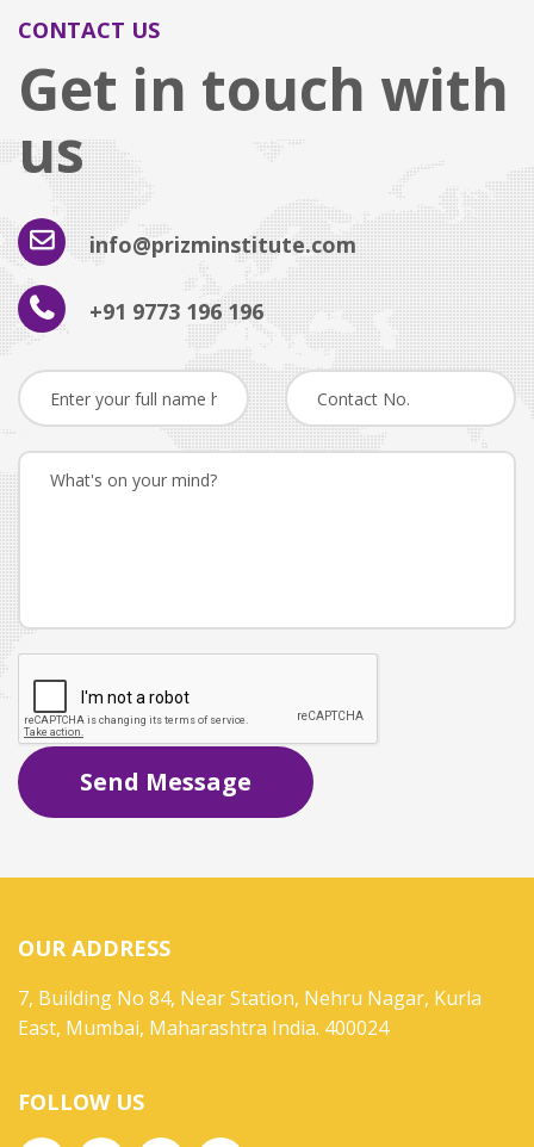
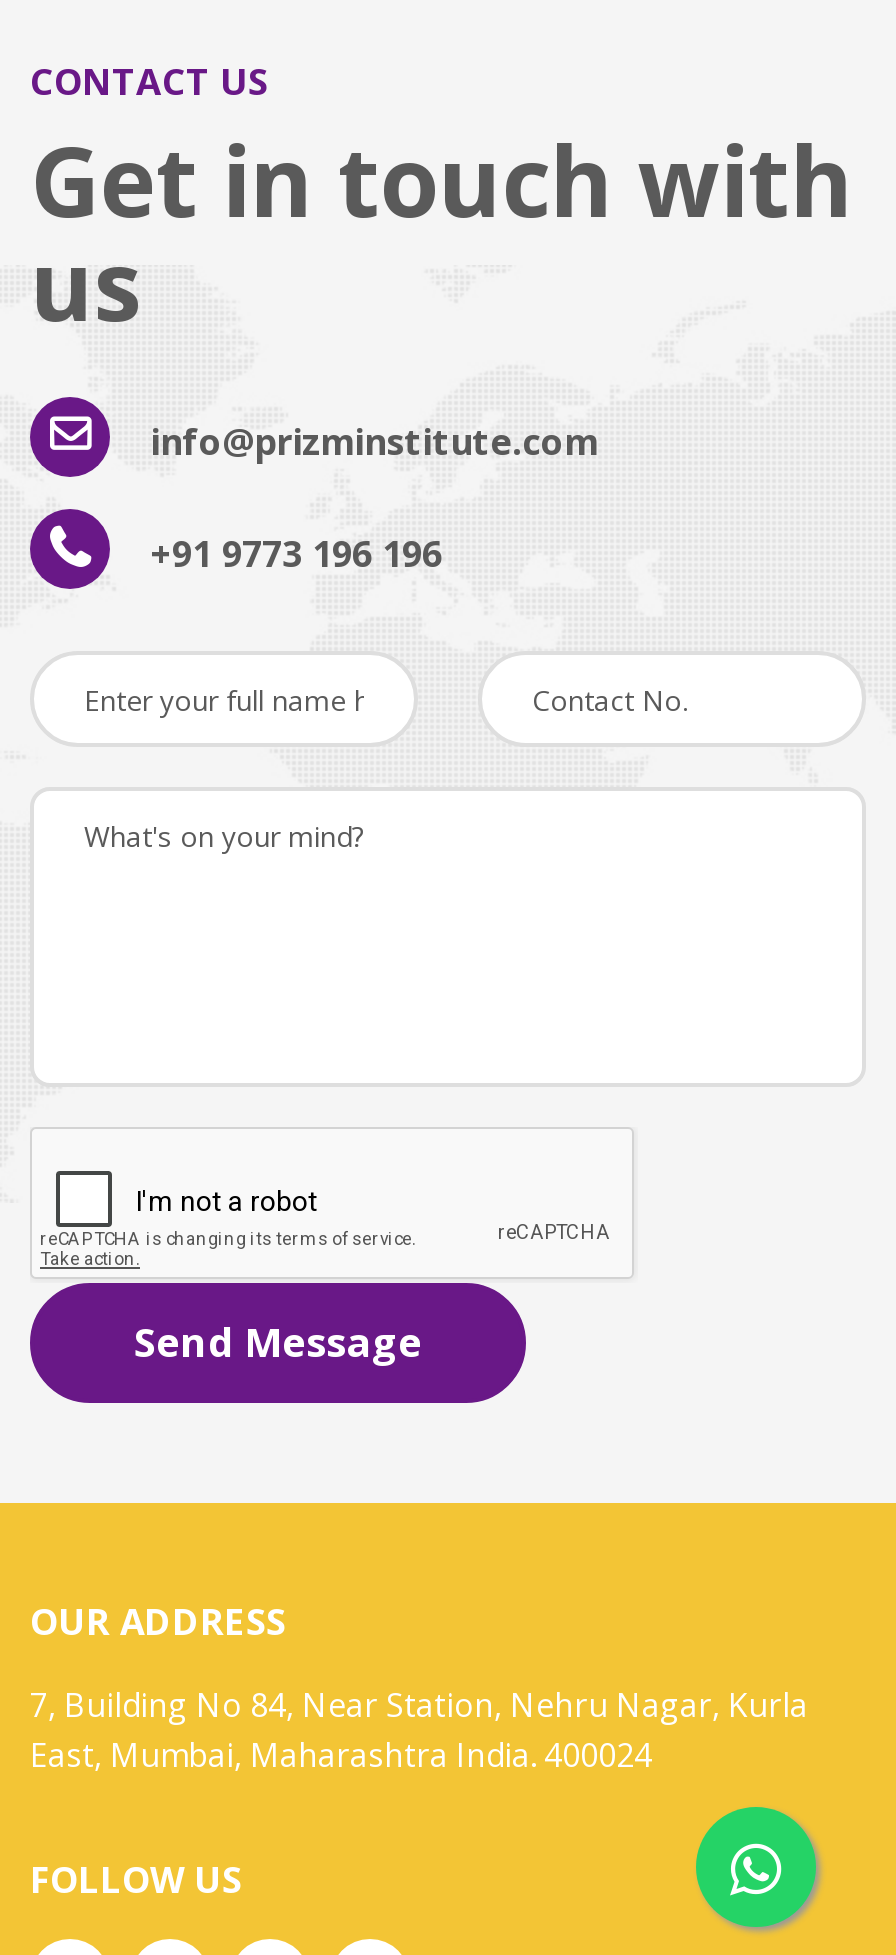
+ [image]
